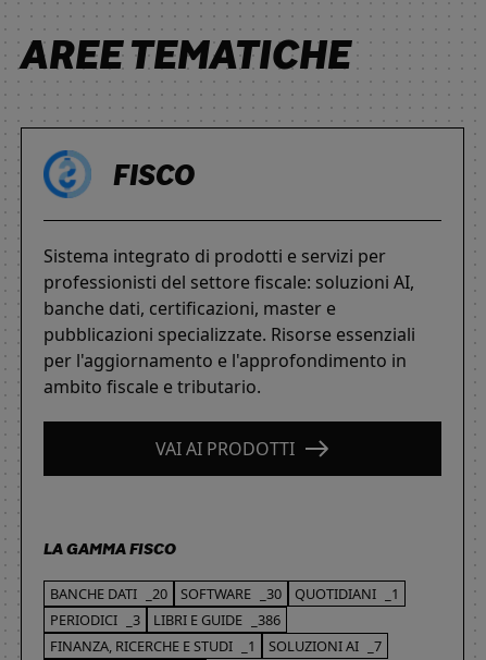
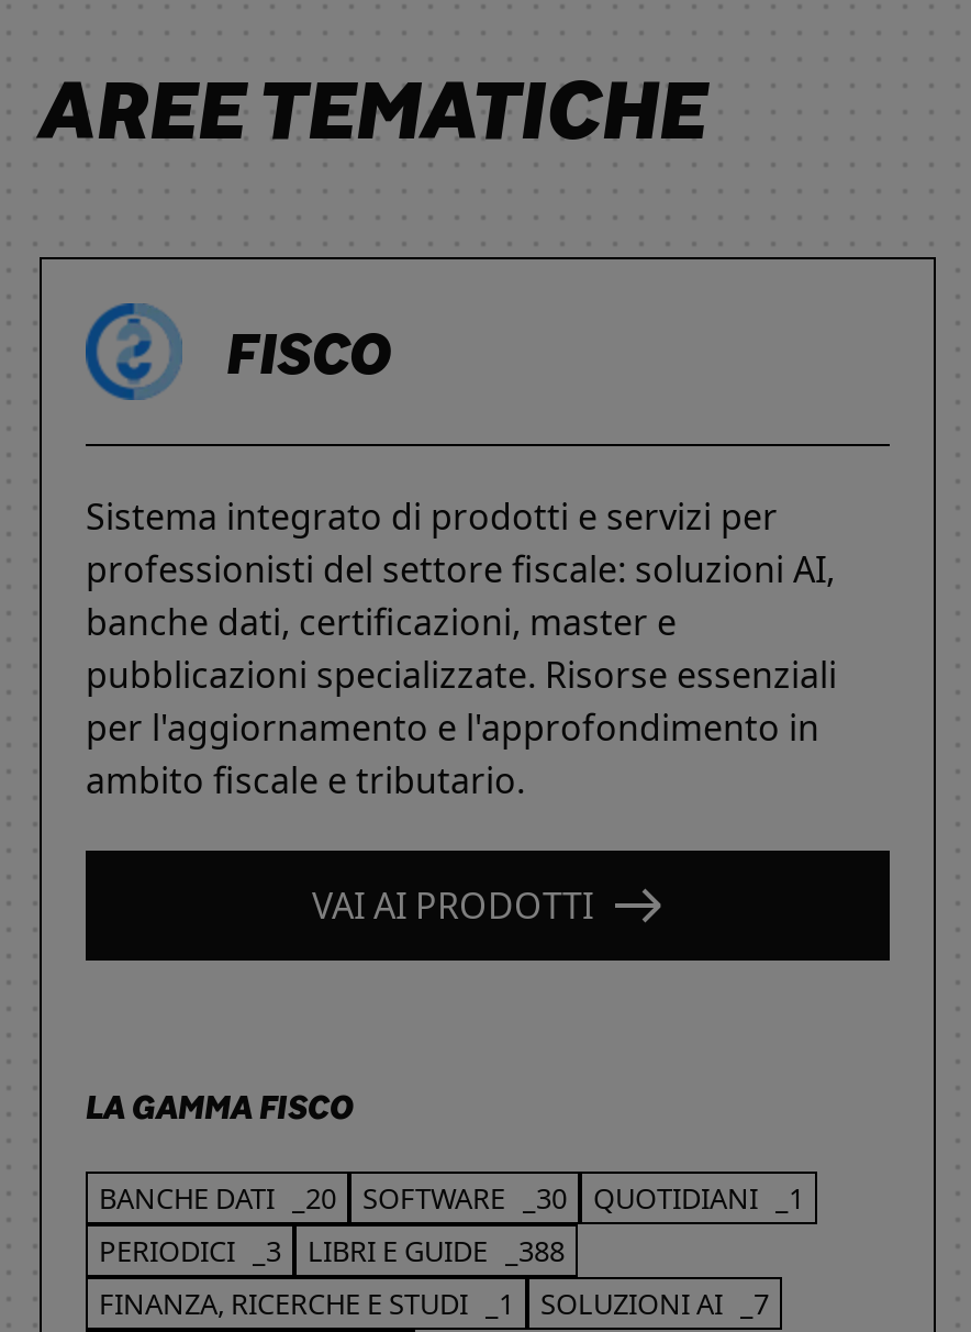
- PERIODICI _3 LIBRI E GUIDE _386
+ PERIODICI _3 LIBRI E GUIDE _388
